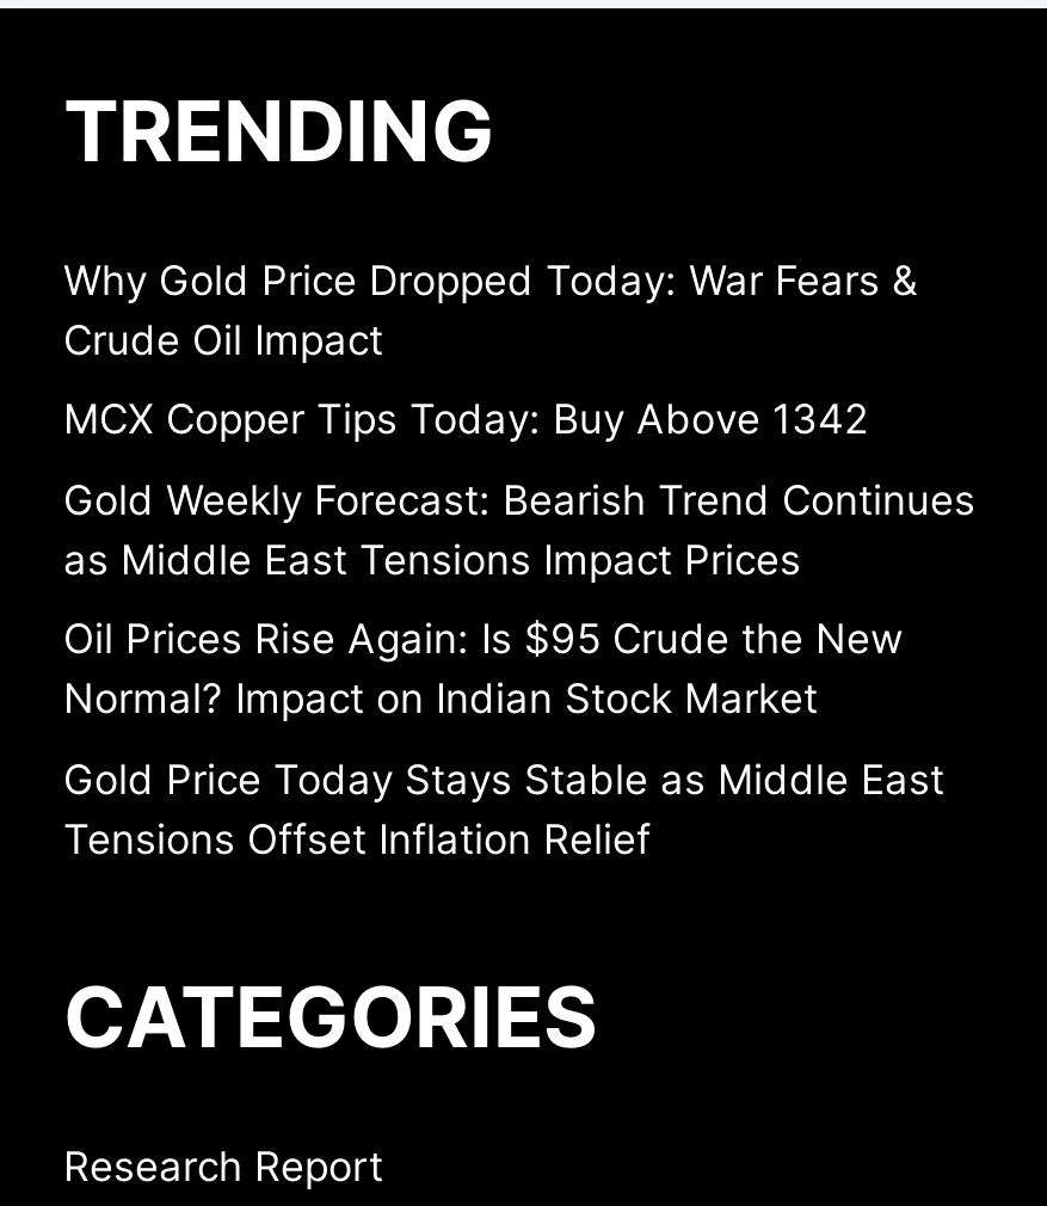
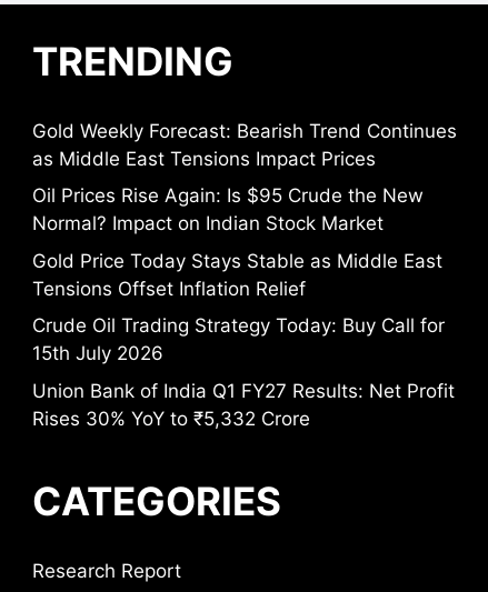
- Why Gold Price Dropped Today: War Fears &
- Crude Oil Impact
- MCX Copper Tips Today: Buy Above 1342

moved up: Gold Weekly Forecast: Bearish Trend Continues | as Middle East Tensions Impact Prices | Oil Prices Rise Again: Is $95 Crude the New | Normal? Impact on Indian Stock Market | Gold Price Today Stays Stable as Middle East | Tensions Offset Inflation Relief

+ Crude Oil Trading Strategy Today: Buy Call for
+ 15th July 2026
+ Union Bank of India Q1 FY27 Results: Net Profit
+ Rises 30% YoY to ₹5,332 Crore
